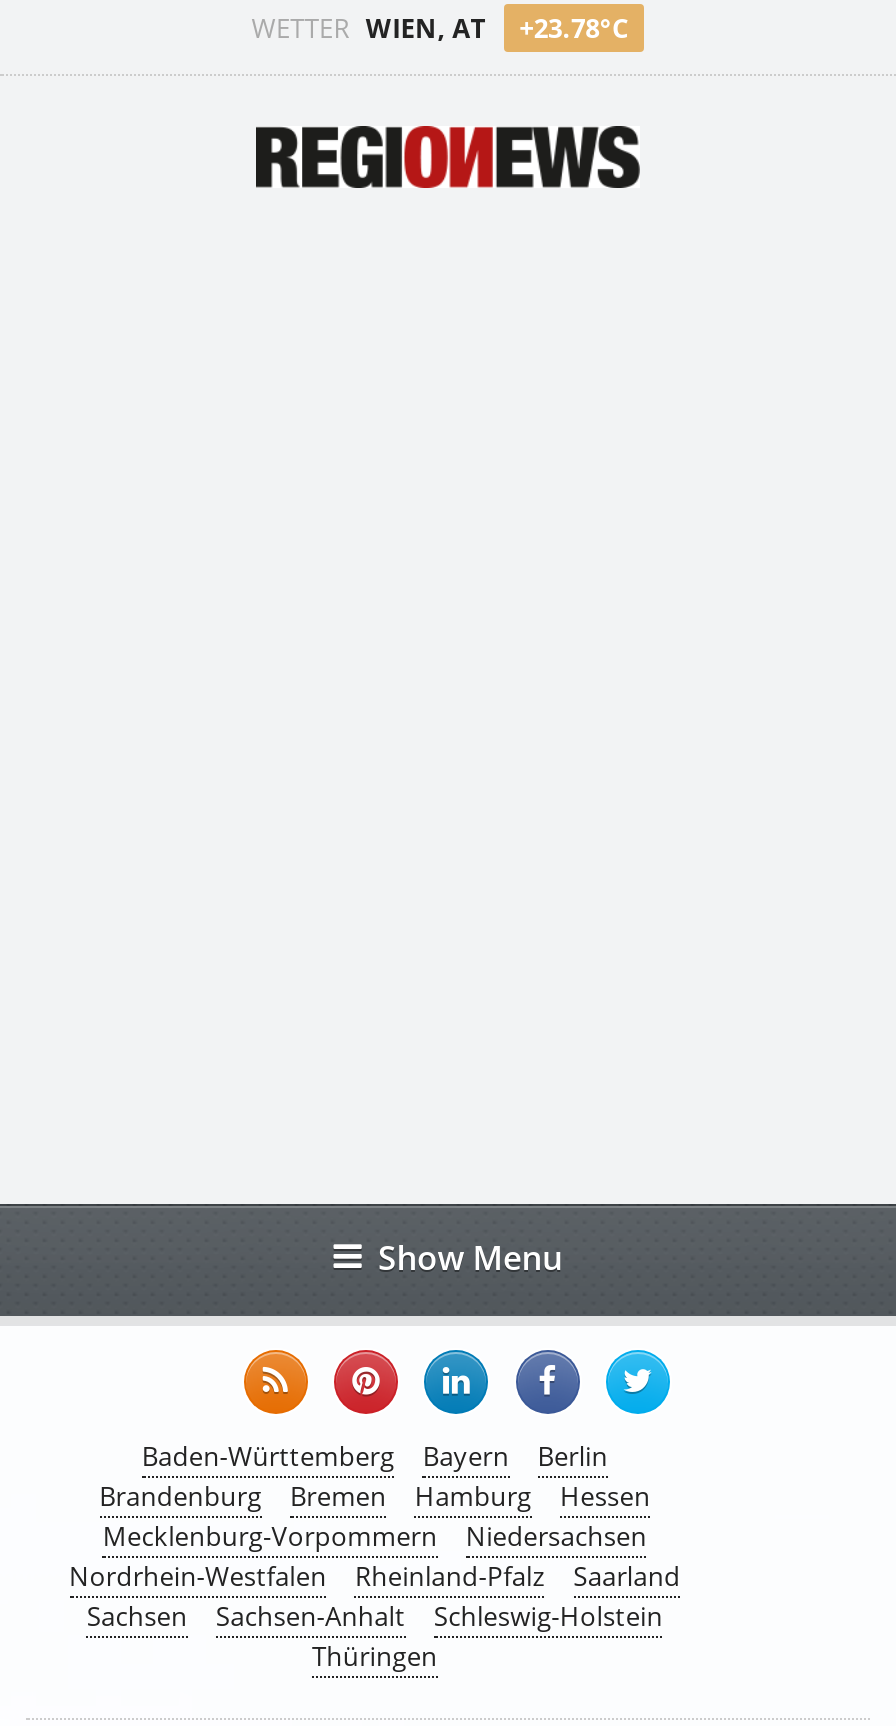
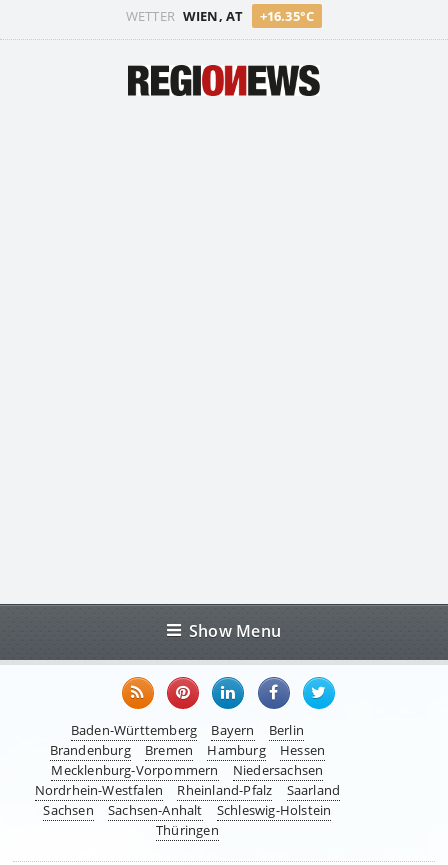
- +23.78°C
+ +16.35°C
